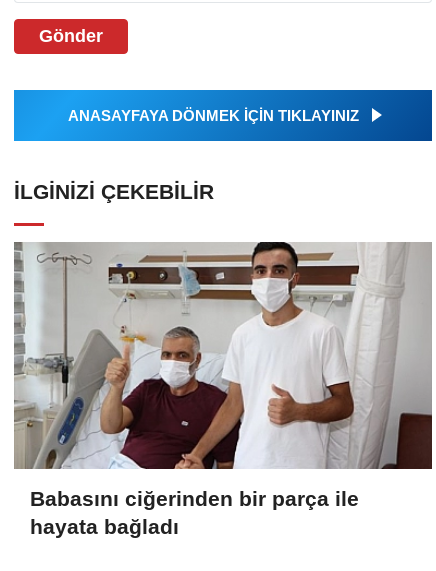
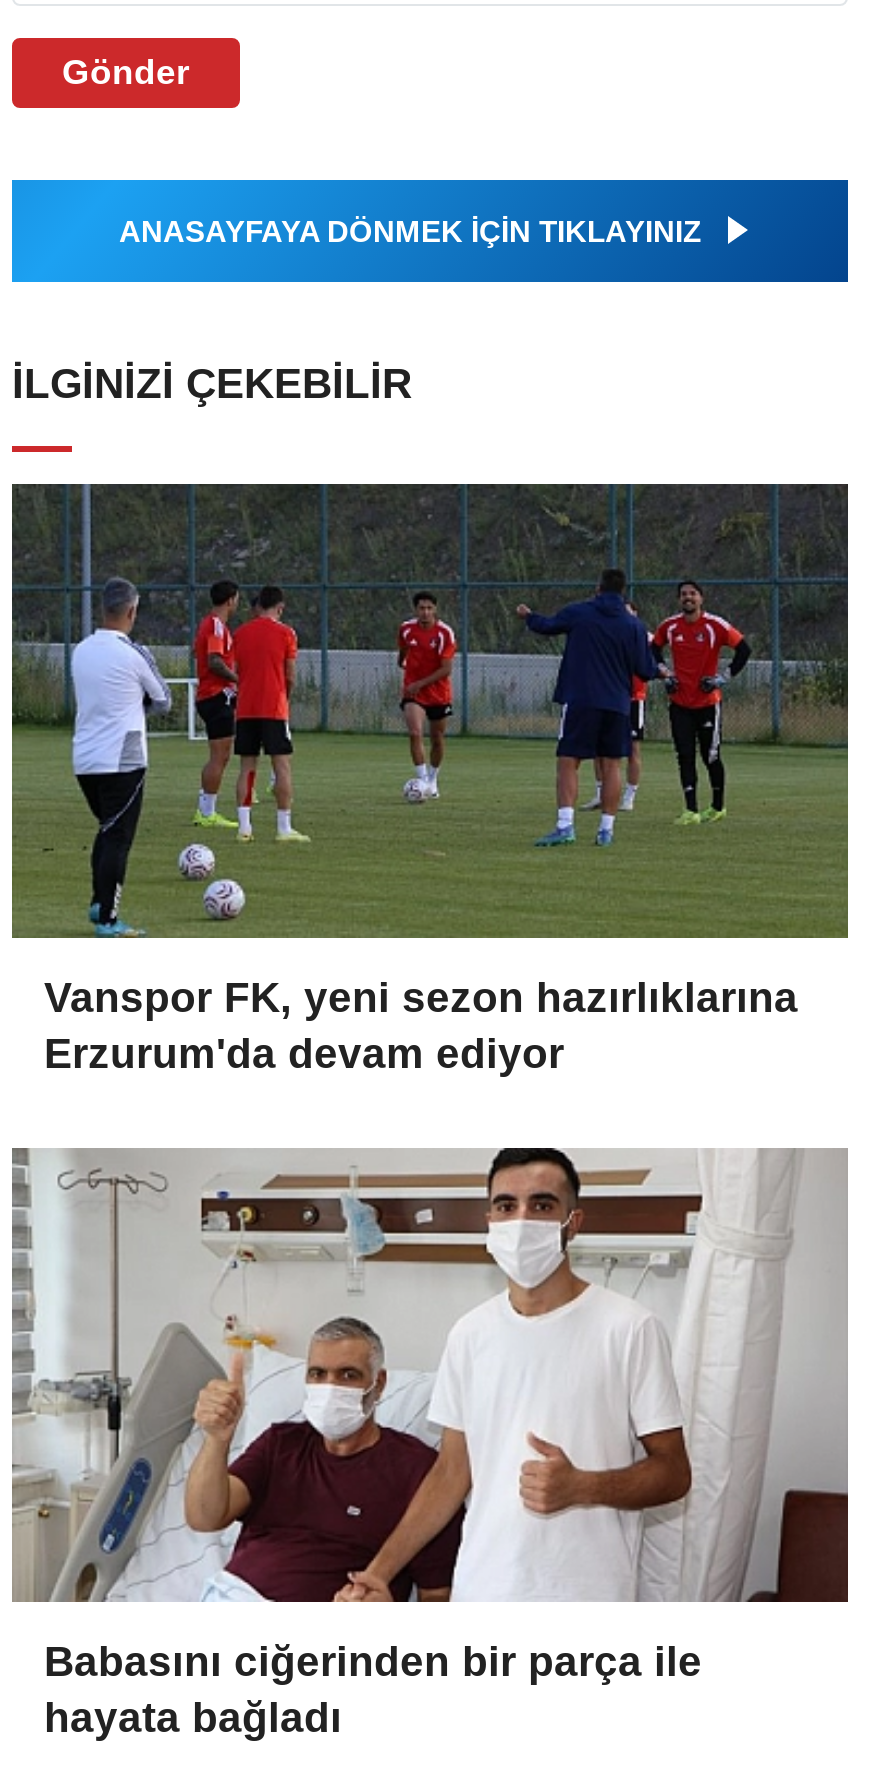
+ [image]
+ Vanspor FK, yeni sezon hazırlıklarına
+ Erzurum'da devam ediyor
